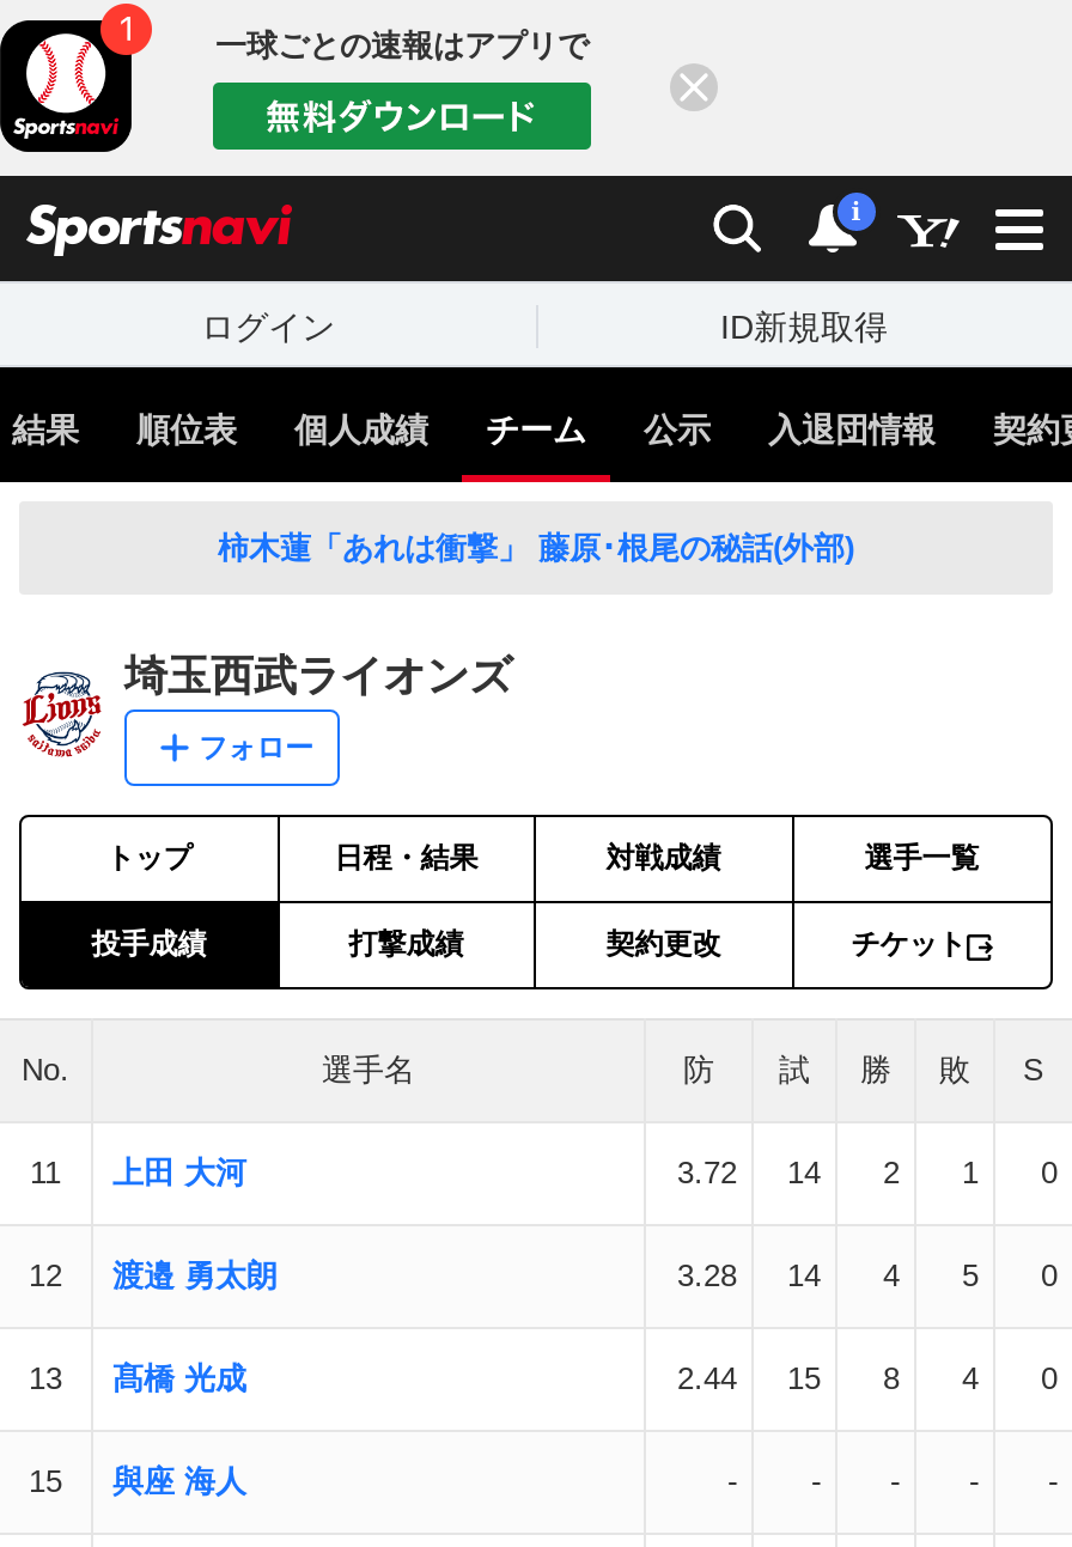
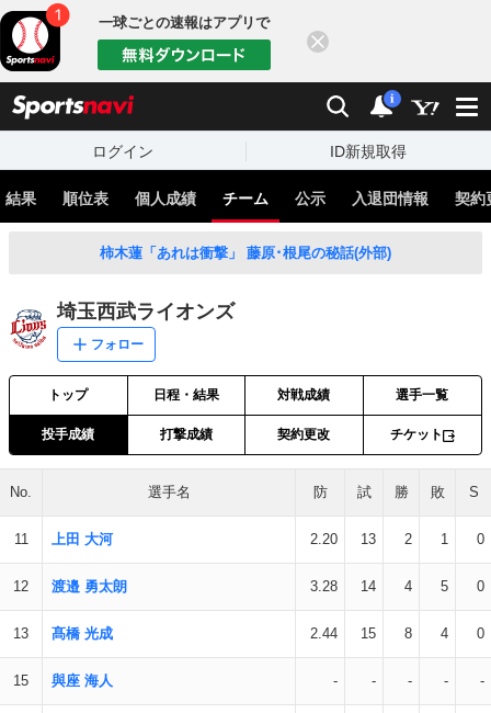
- 3.72
+ 2.20

- 14
+ 13
